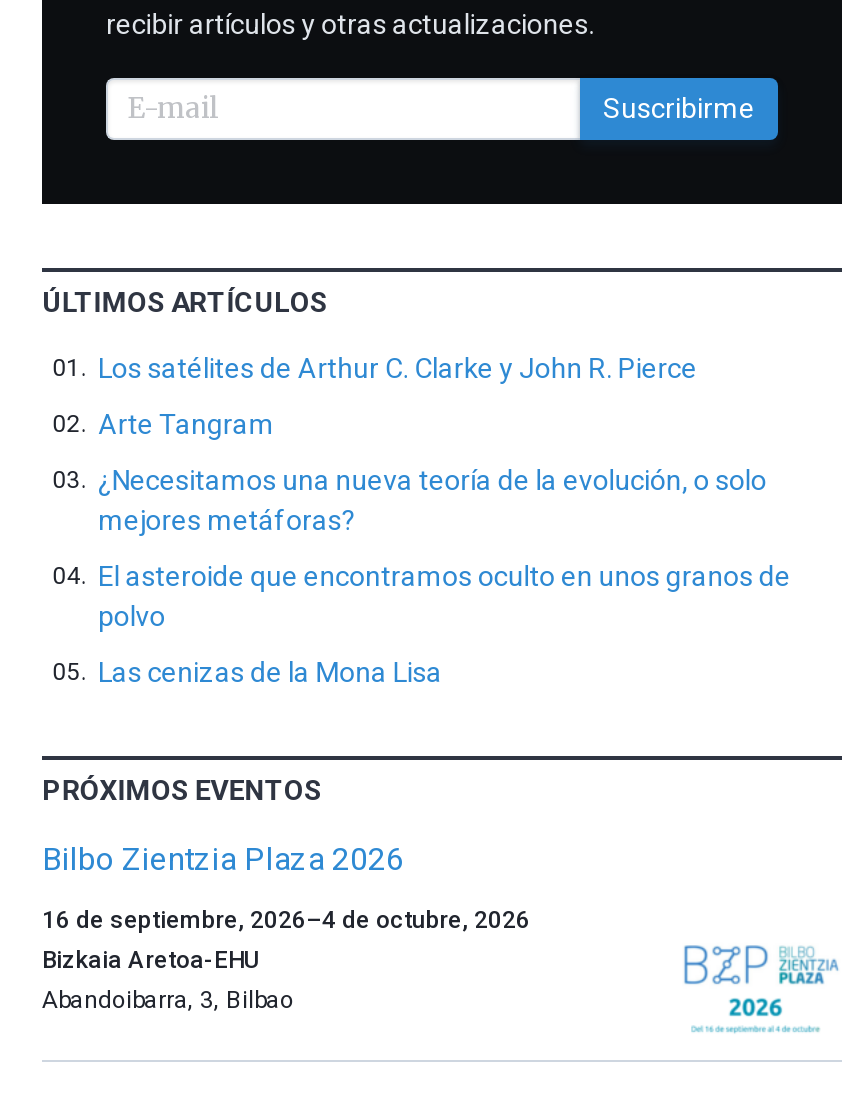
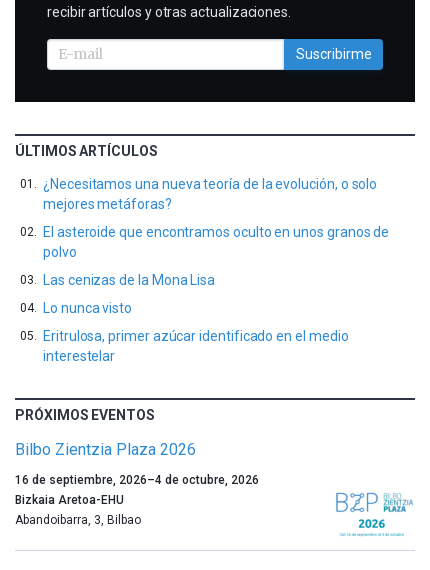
- Los satélites de Arthur C. Clarke y John R. Pierce
- Arte Tangram

moved up: ¿Necesitamos una nueva teoría de la evolución, o solo | mejores metáforas? | El asteroide que encontramos oculto en unos granos de | polvo | Las cenizas de la Mona Lisa

+ Lo nunca visto
+ Eritrulosa, primer azúcar identificado en el medio
+ interestelar
